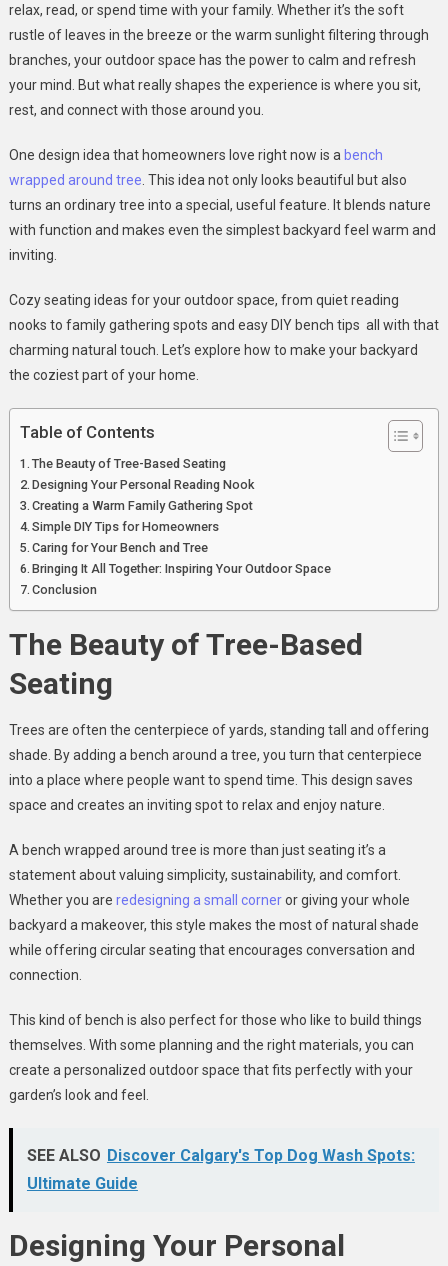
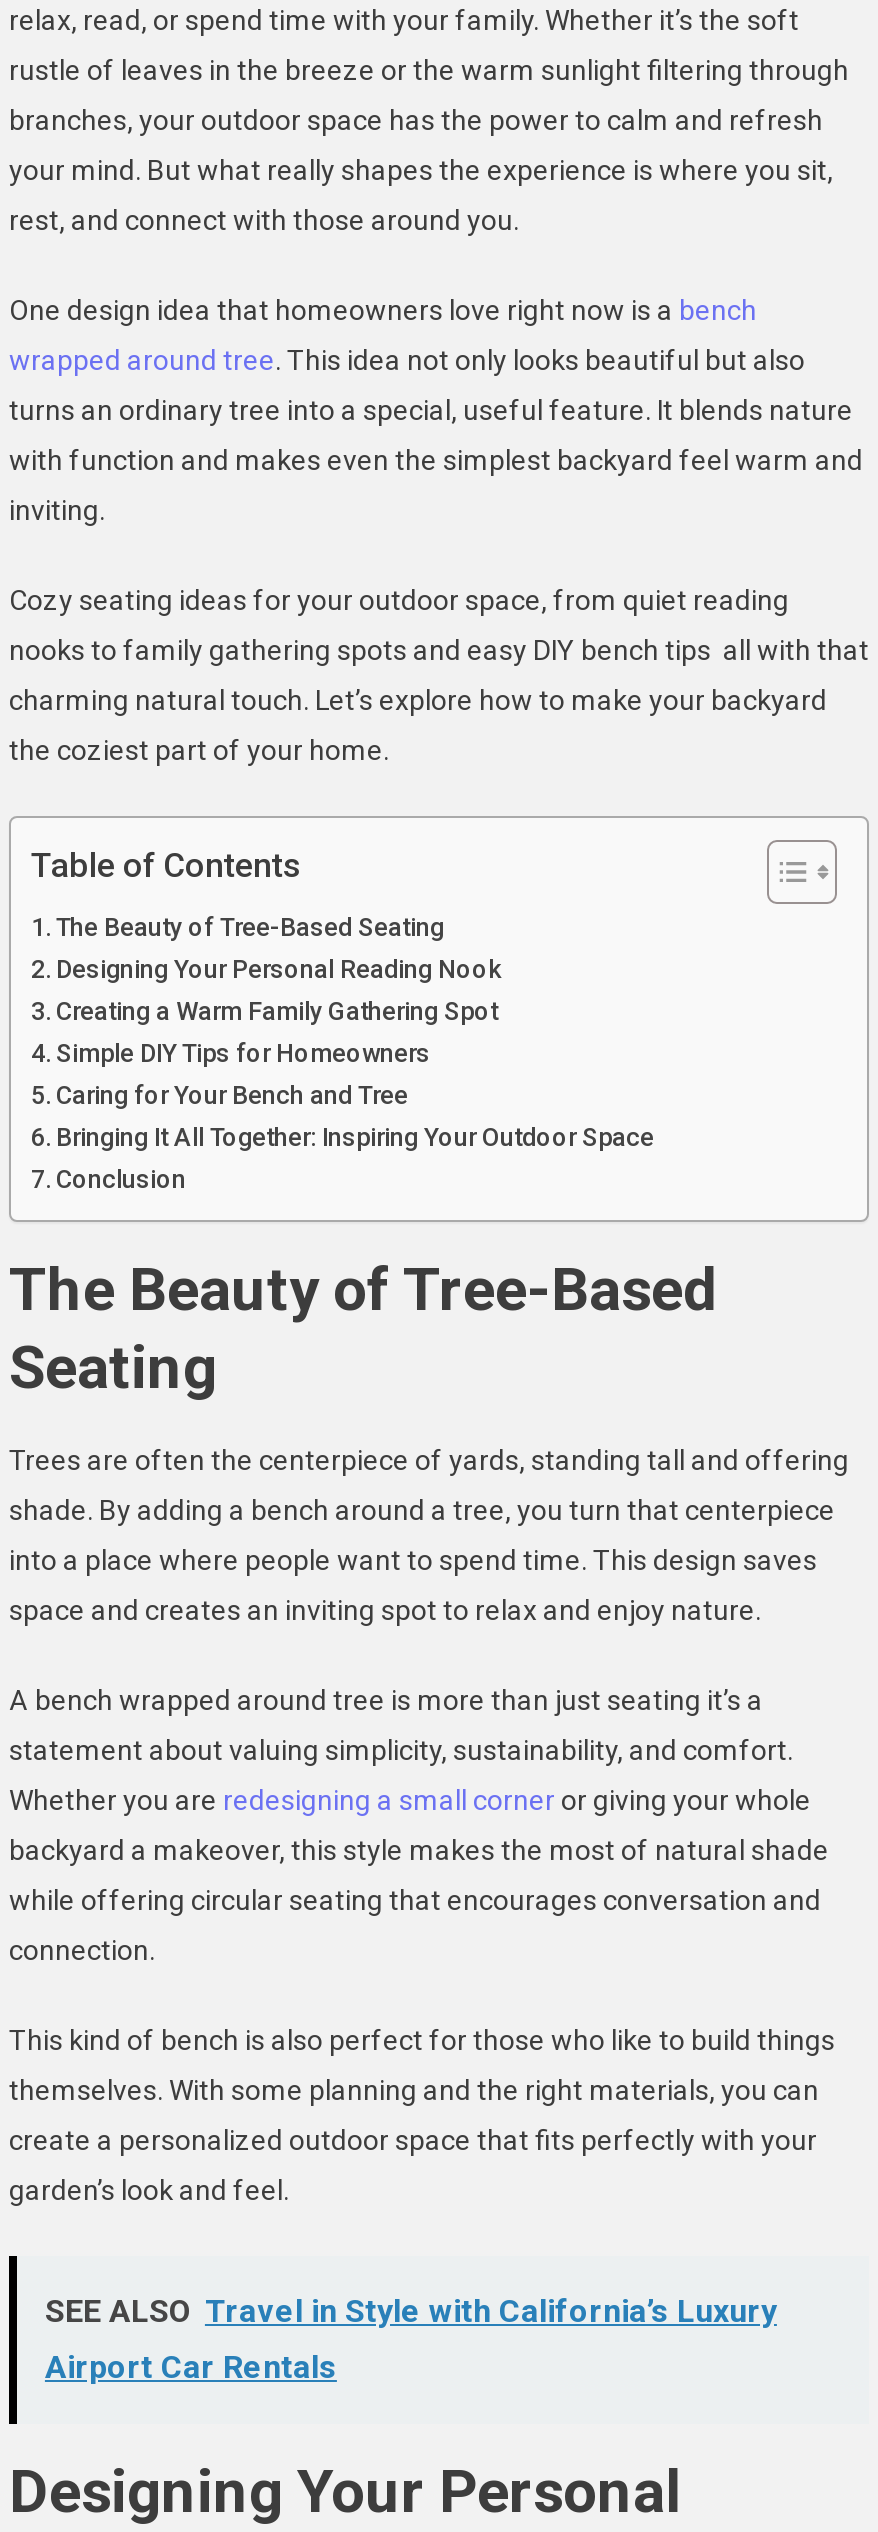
- SEE ALSO Discover Calgary's Top Dog Wash Spots:
+ SEE ALSO Travel in Style with California’s Luxury

- Ultimate Guide
+ Airport Car Rentals
